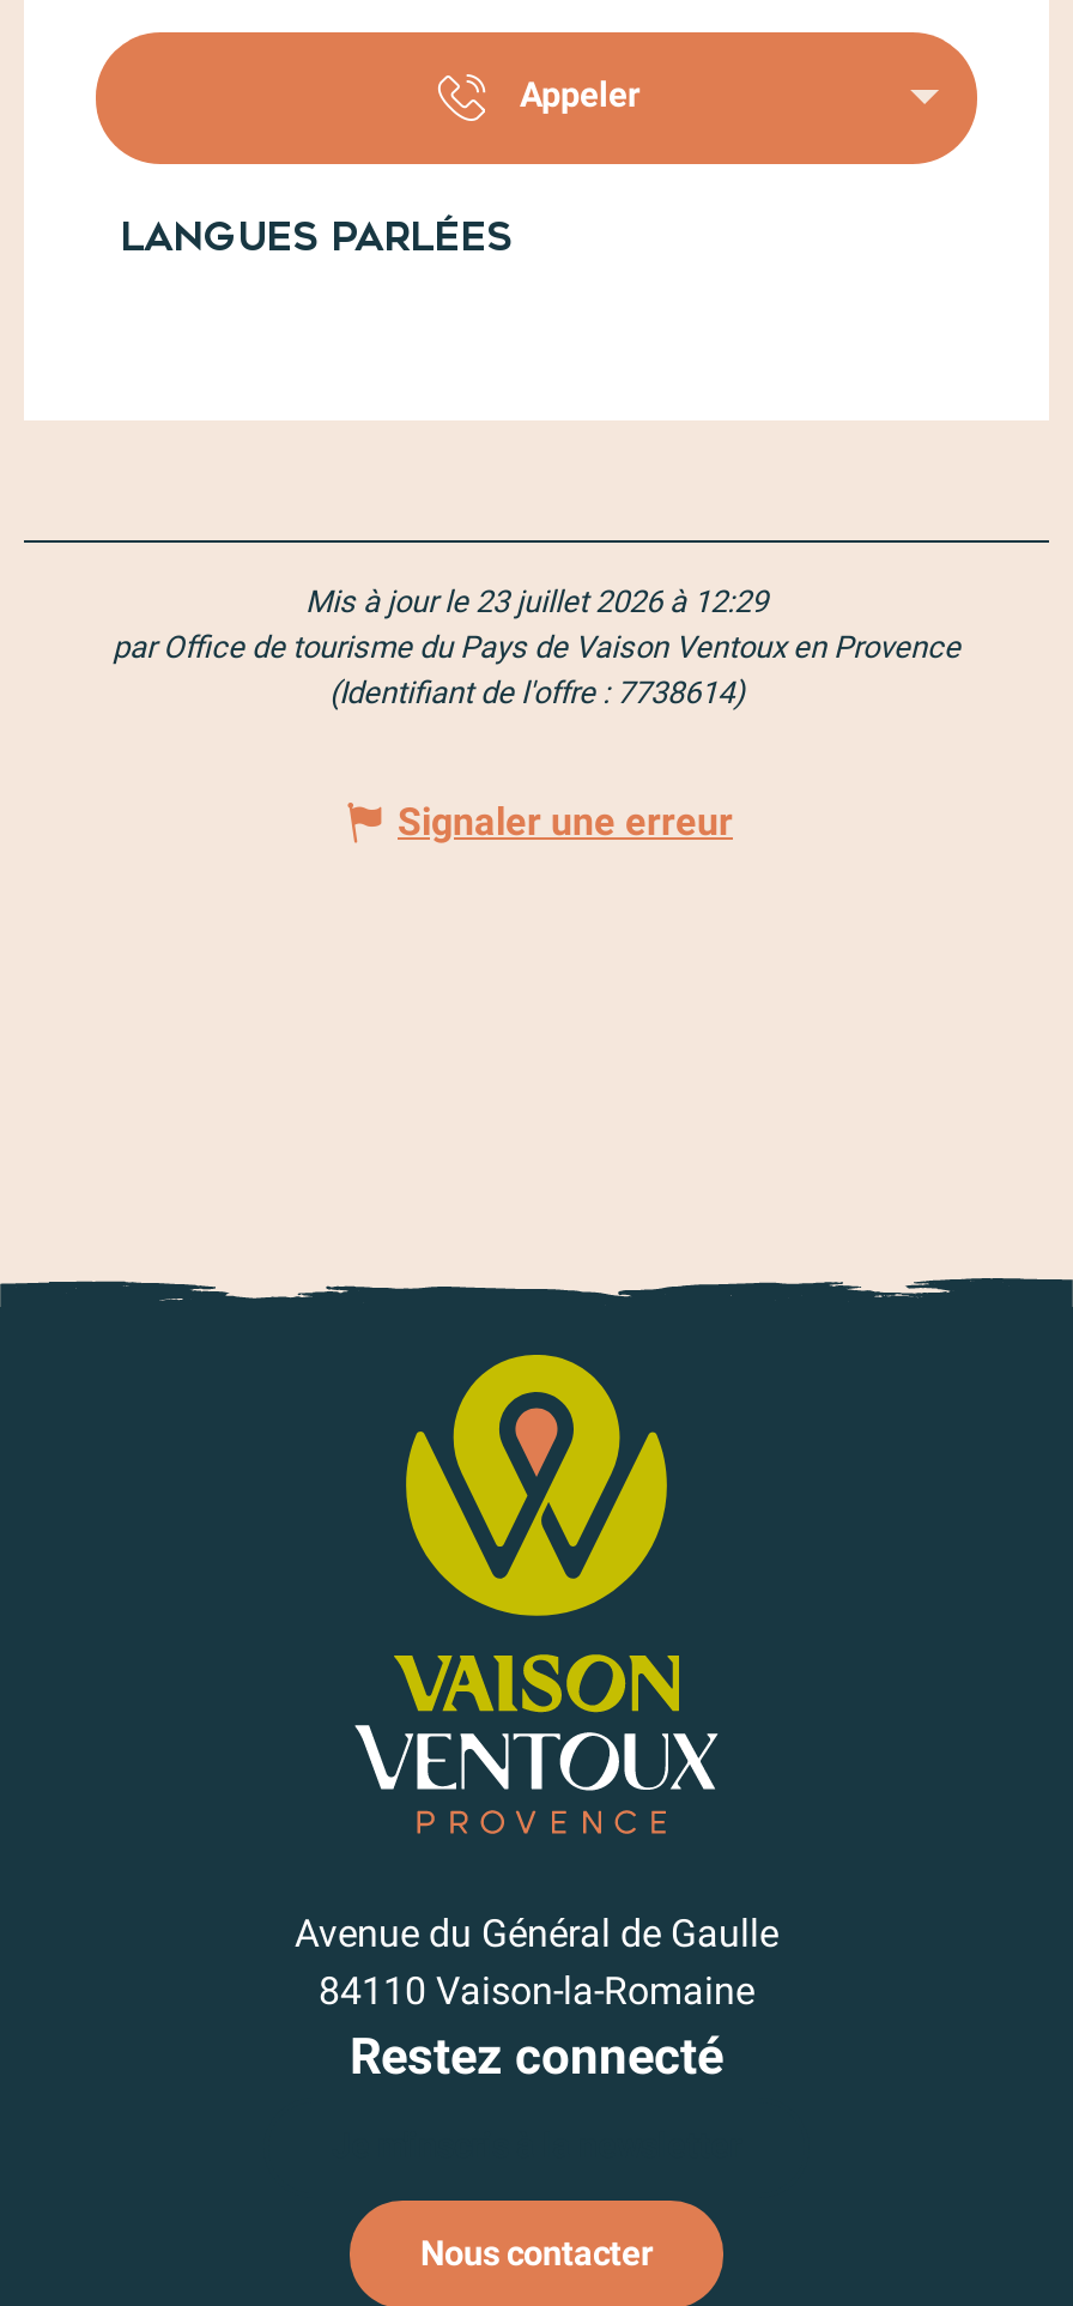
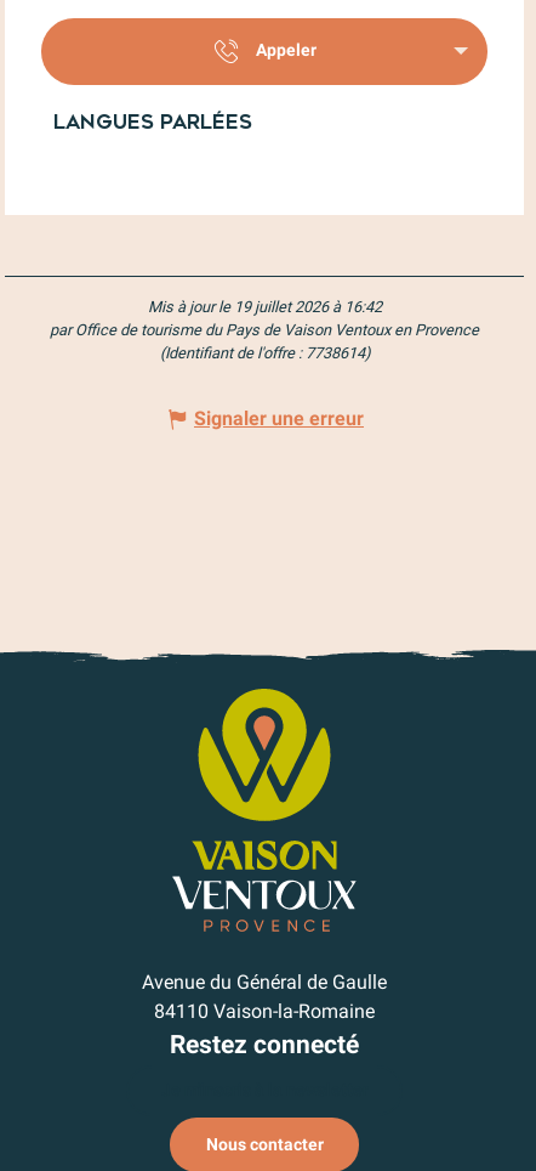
- Mis à jour le 23 juillet 2026 à 12:29
+ Mis à jour le 19 juillet 2026 à 16:42
